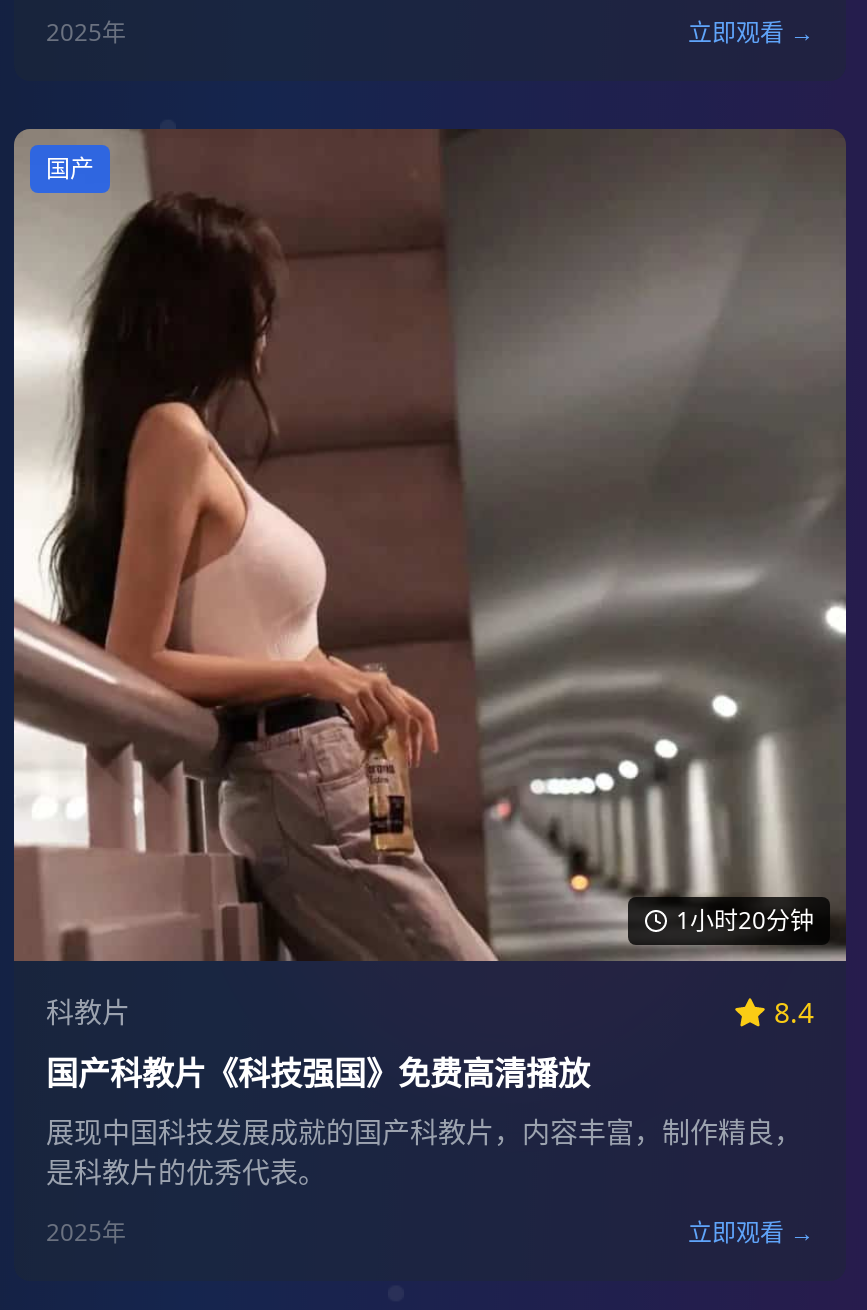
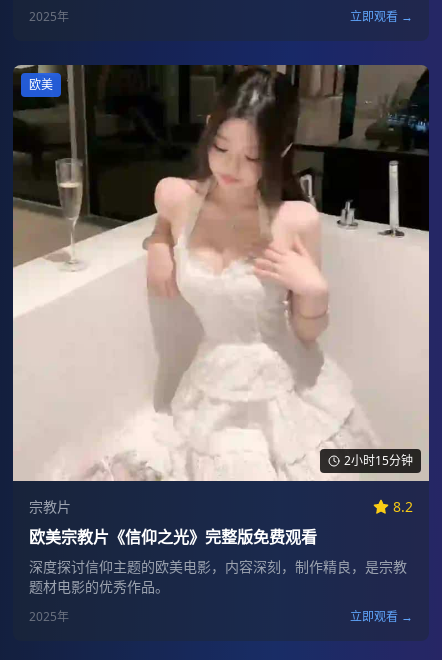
- [image]
- 1小时20分钟
+ [image]
+ 2小时15分钟

- 国产
+ 欧美

- 科教片
- 8.4
+ 宗教片
+ 8.2

- 国产科教片《科技强国》免费高清播放
- 展现中国科技发展成就的国产科教片，内容丰富，制作精良，
- 是科教片的优秀代表。
+ 欧美宗教片《信仰之光》完整版免费观看
+ 深度探讨信仰主题的欧美电影，内容深刻，制作精良，是宗教
+ 题材电影的优秀作品。
